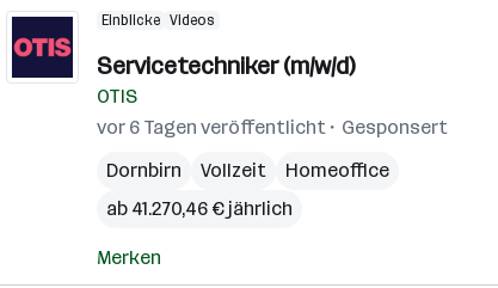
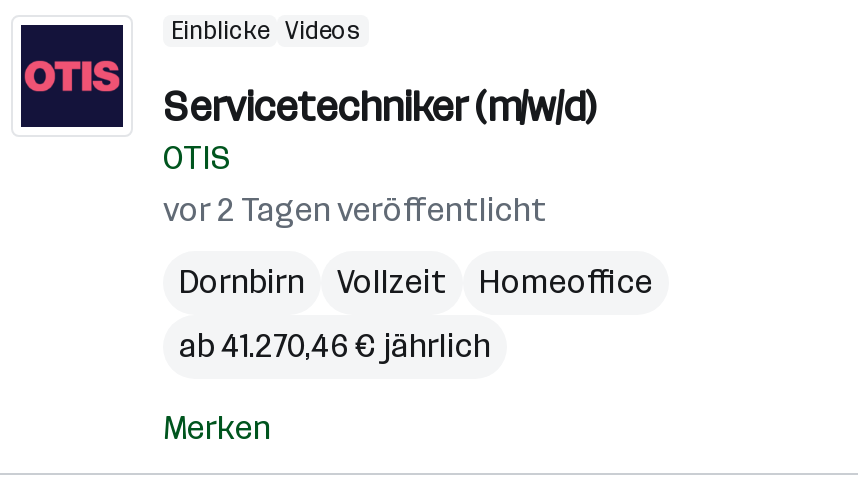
- vor 6 Tagen veröffentlicht
- Gesponsert
+ vor 2 Tagen veröffentlicht
